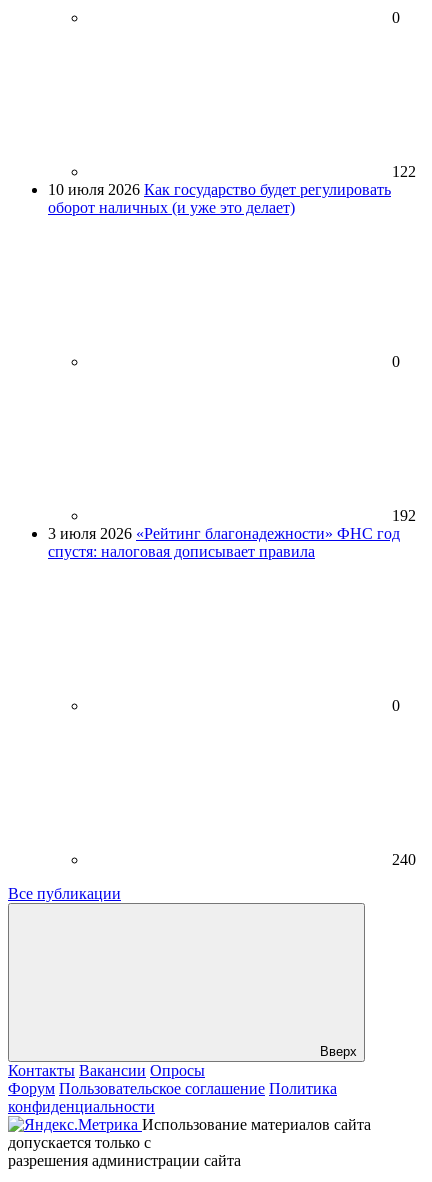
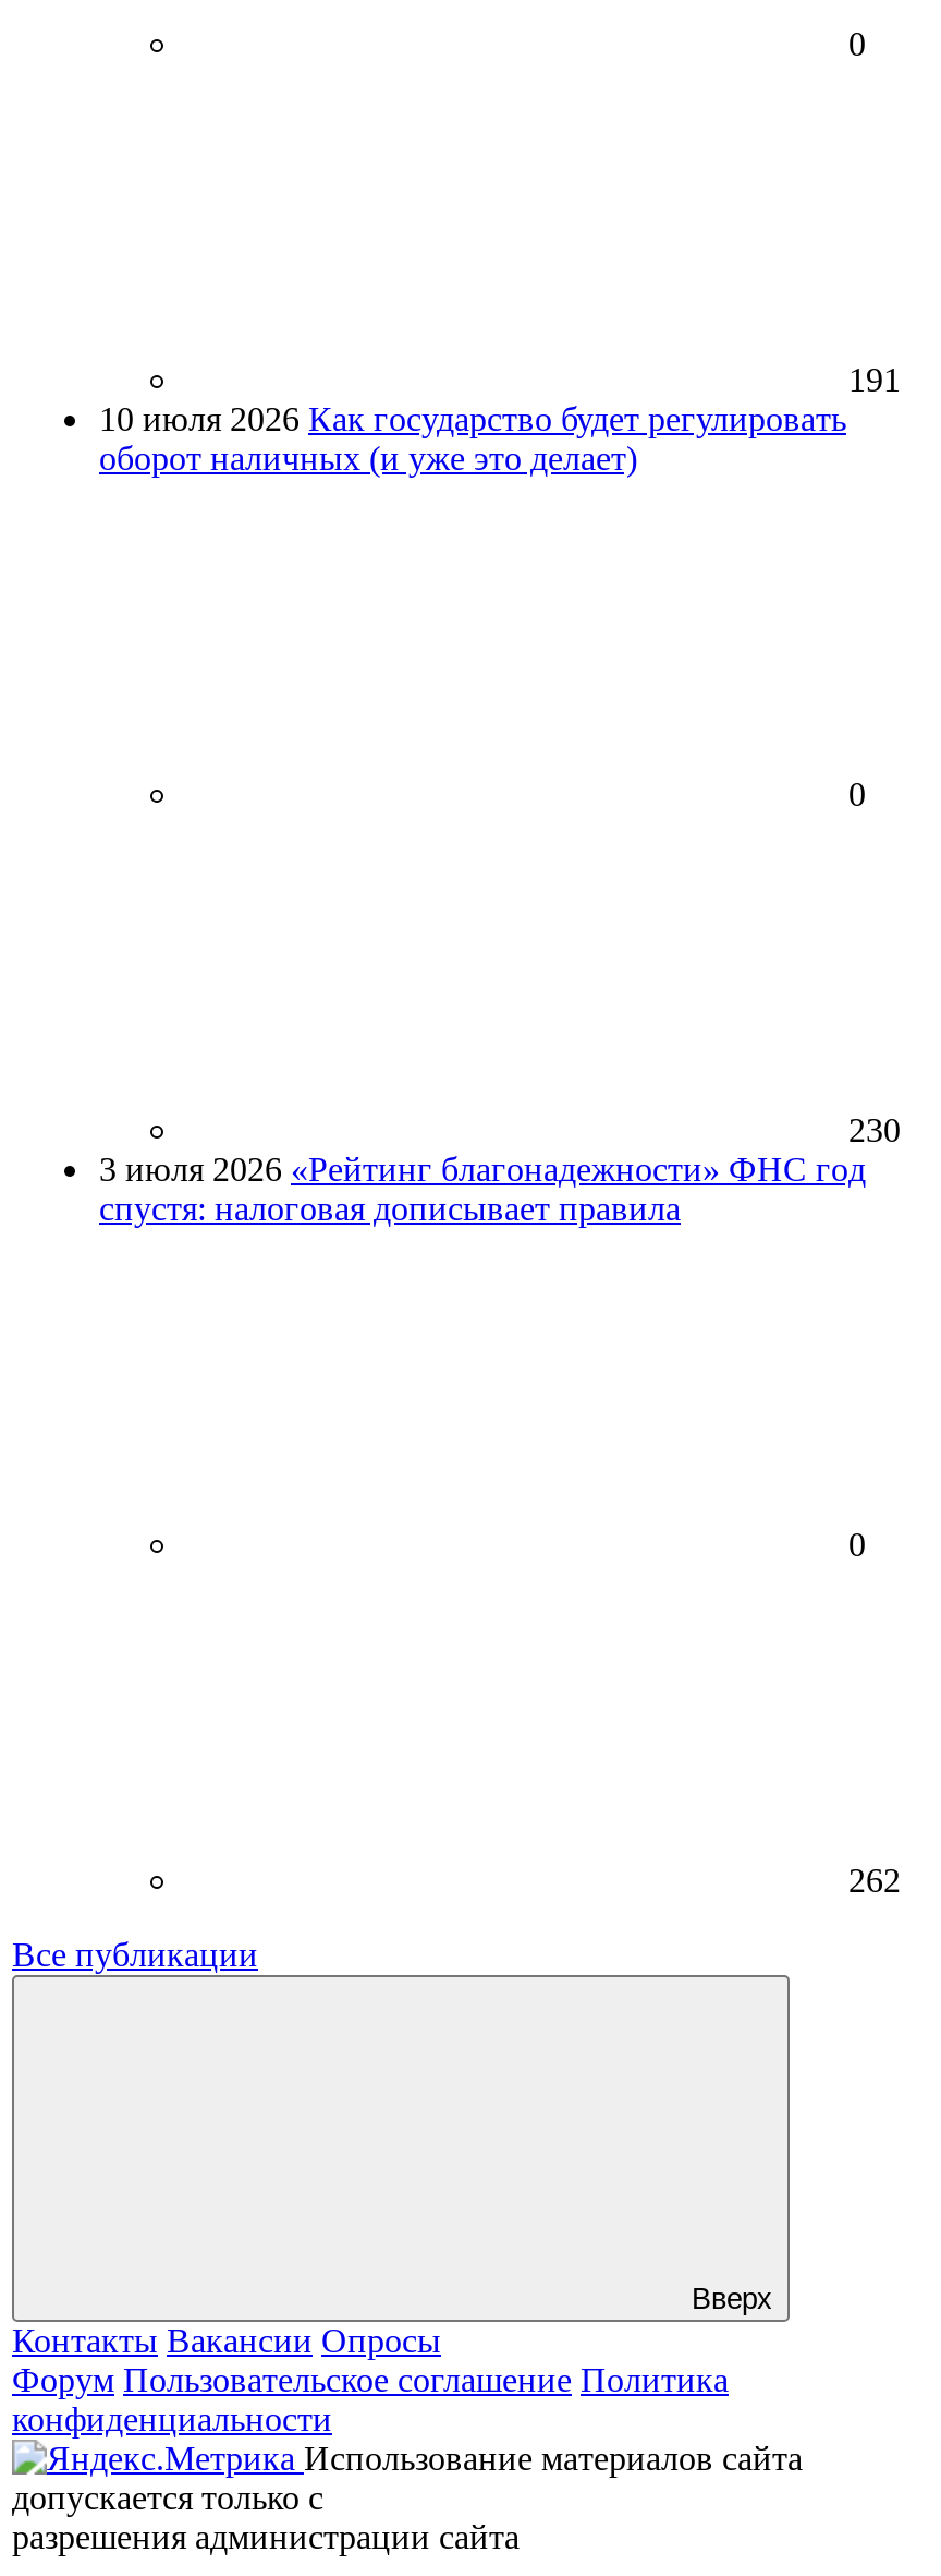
- 122
+ 191

- 192
+ 230

- 240
+ 262
